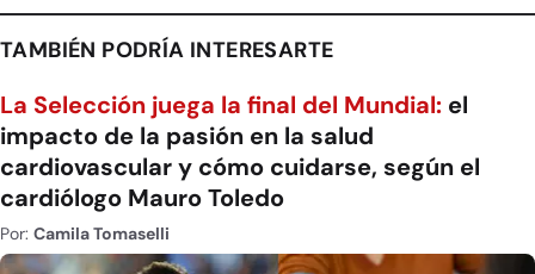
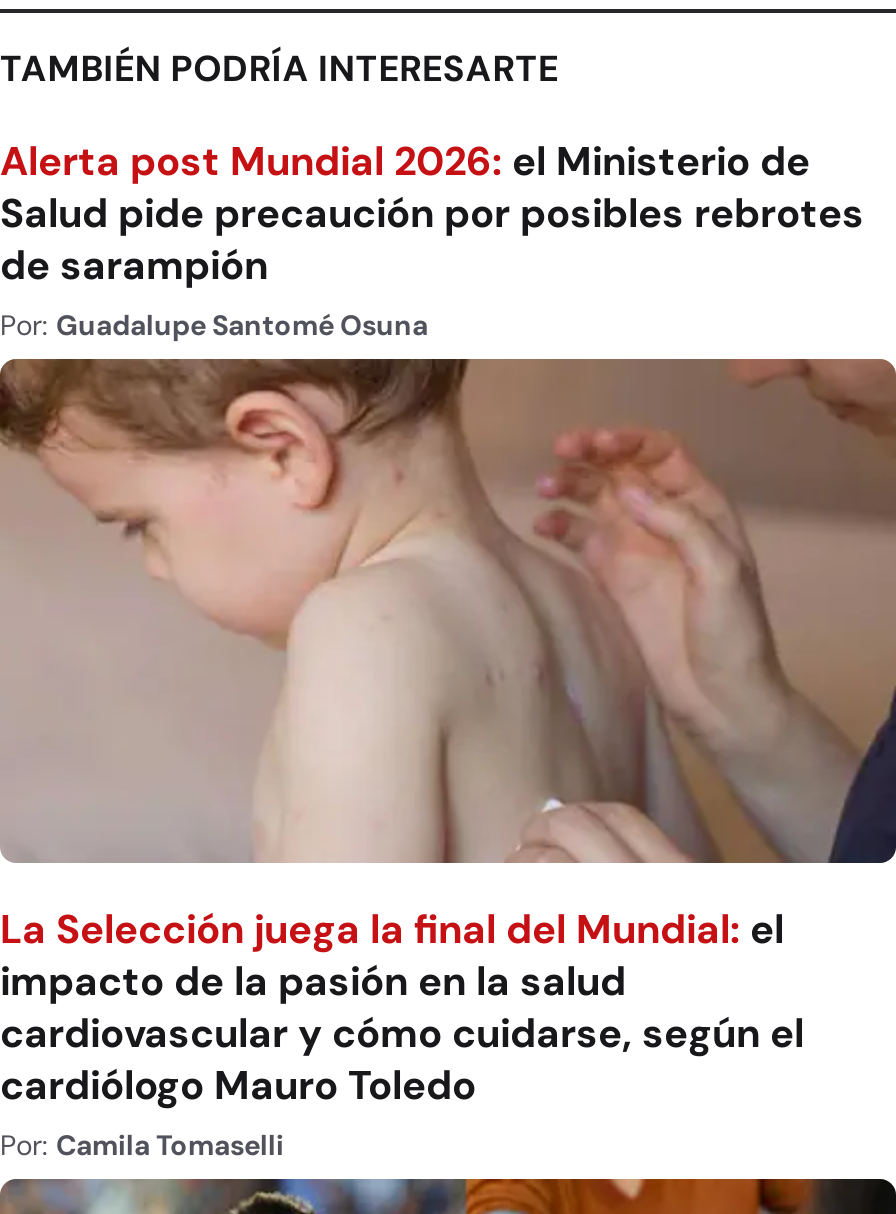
+ Alerta post Mundial 2026: el Ministerio de
+ Salud pide precaución por posibles rebrotes
+ de sarampión
+ Por: Guadalupe Santomé Osuna

+ [image]
